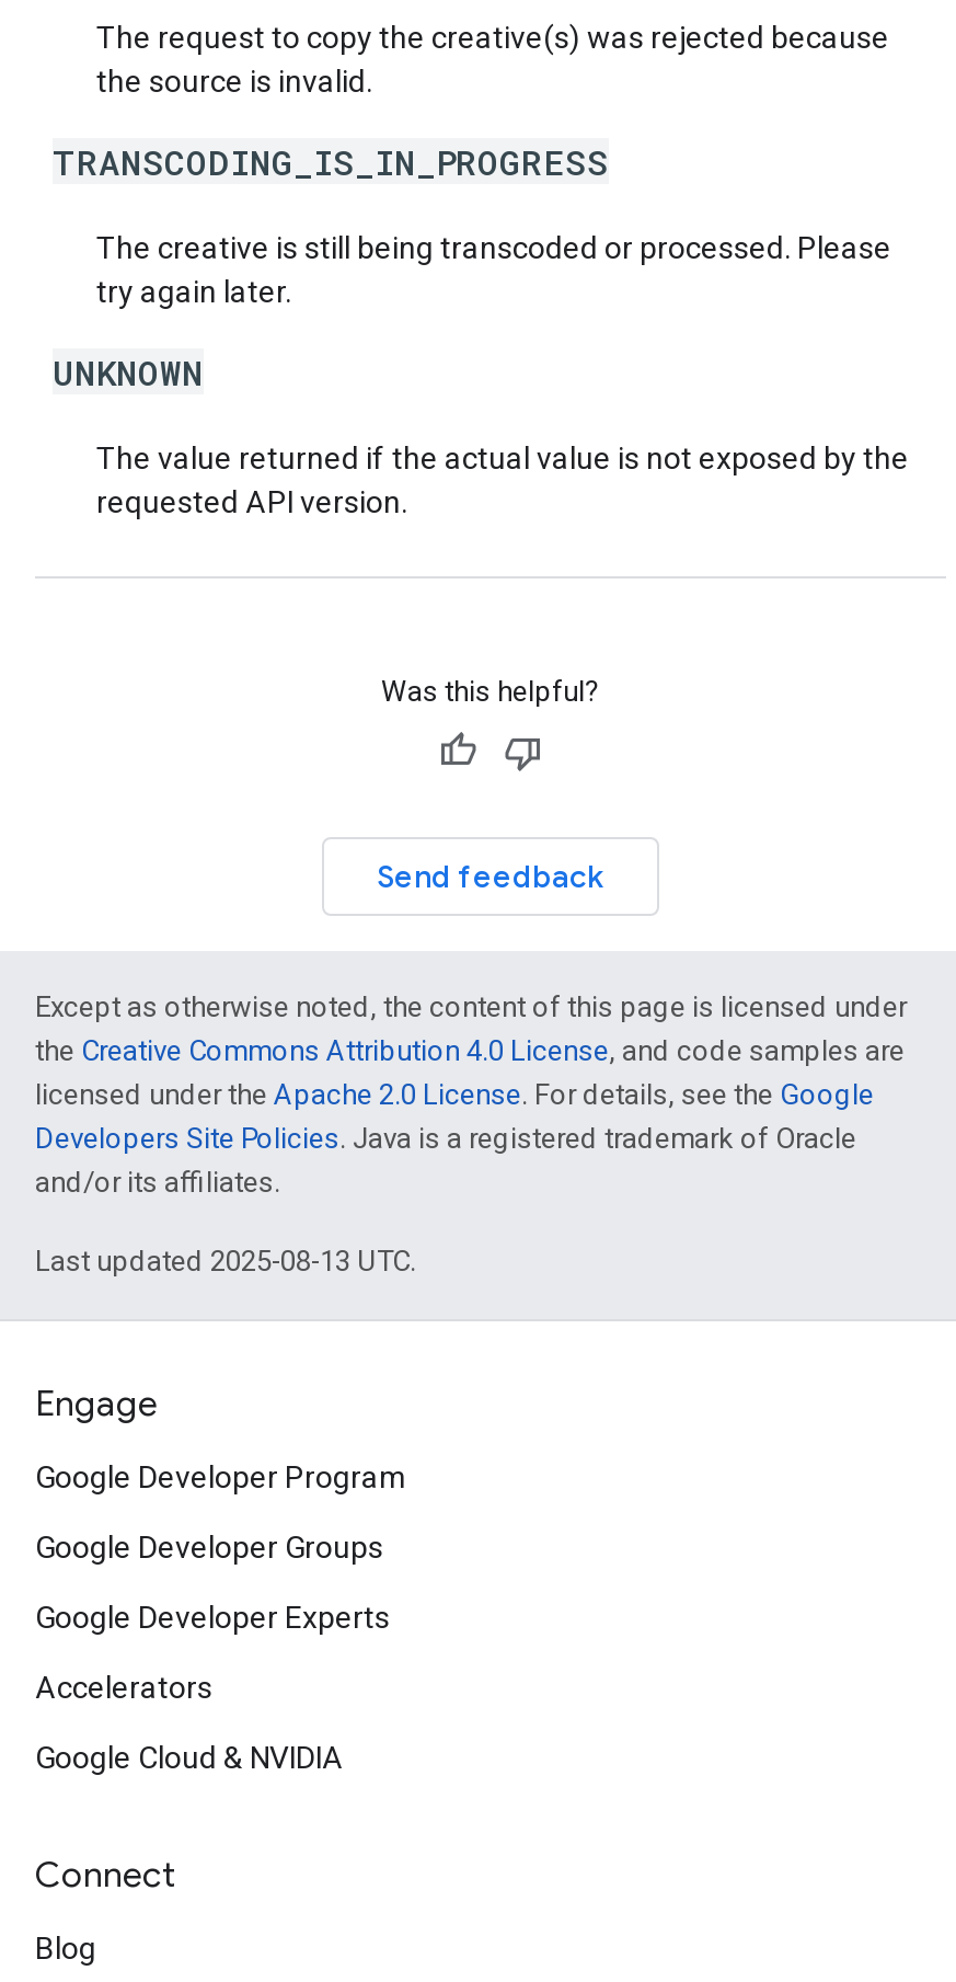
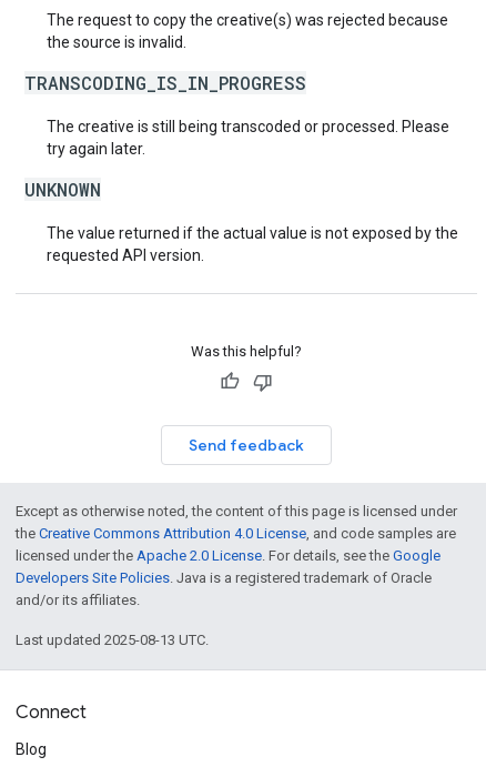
- Engage
- Google Developer Program
- Google Developer Groups
- Google Developer Experts
- Accelerators
- Google Cloud & NVIDIA
